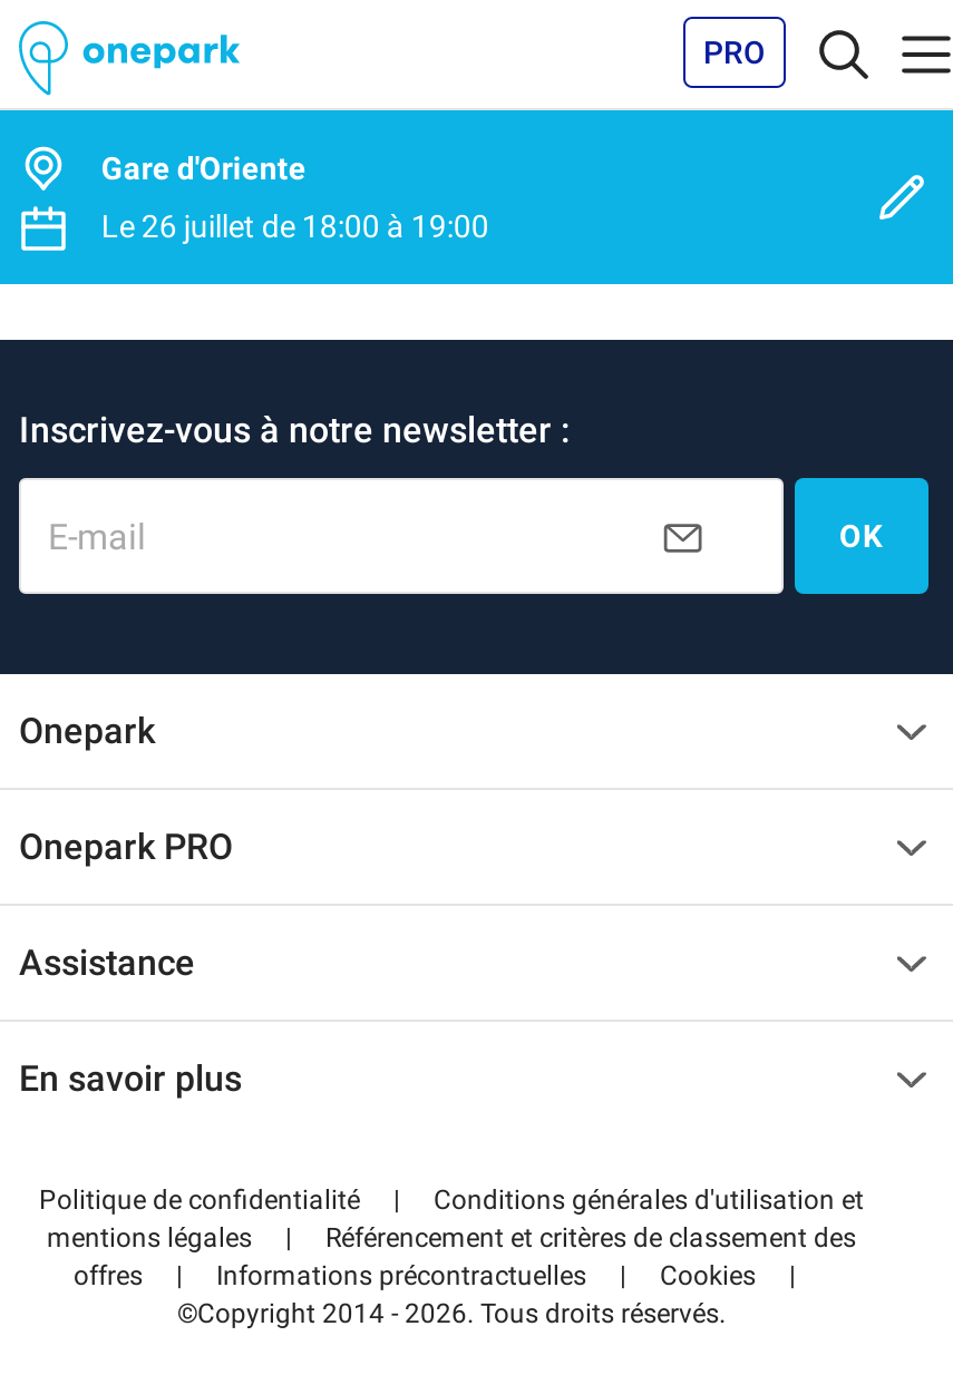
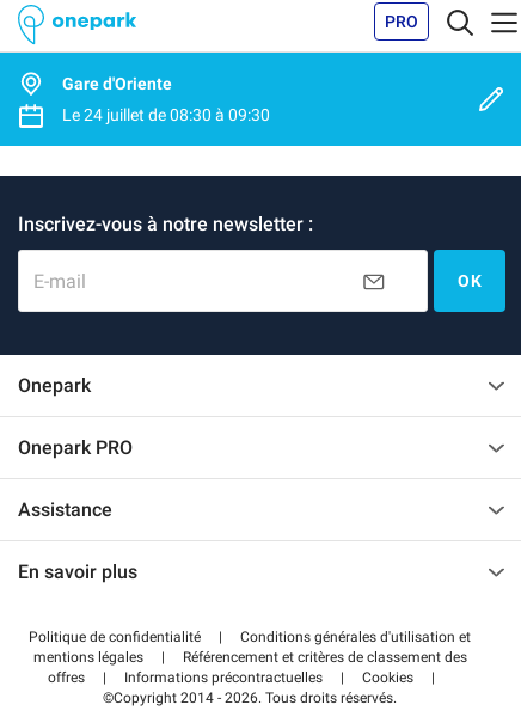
- Le 26 juillet de 18:00 à 19:00
+ Le 24 juillet de 08:30 à 09:30
